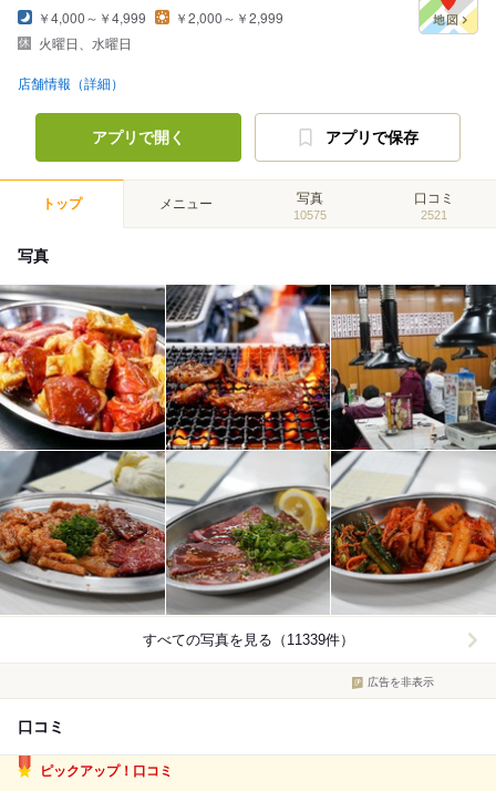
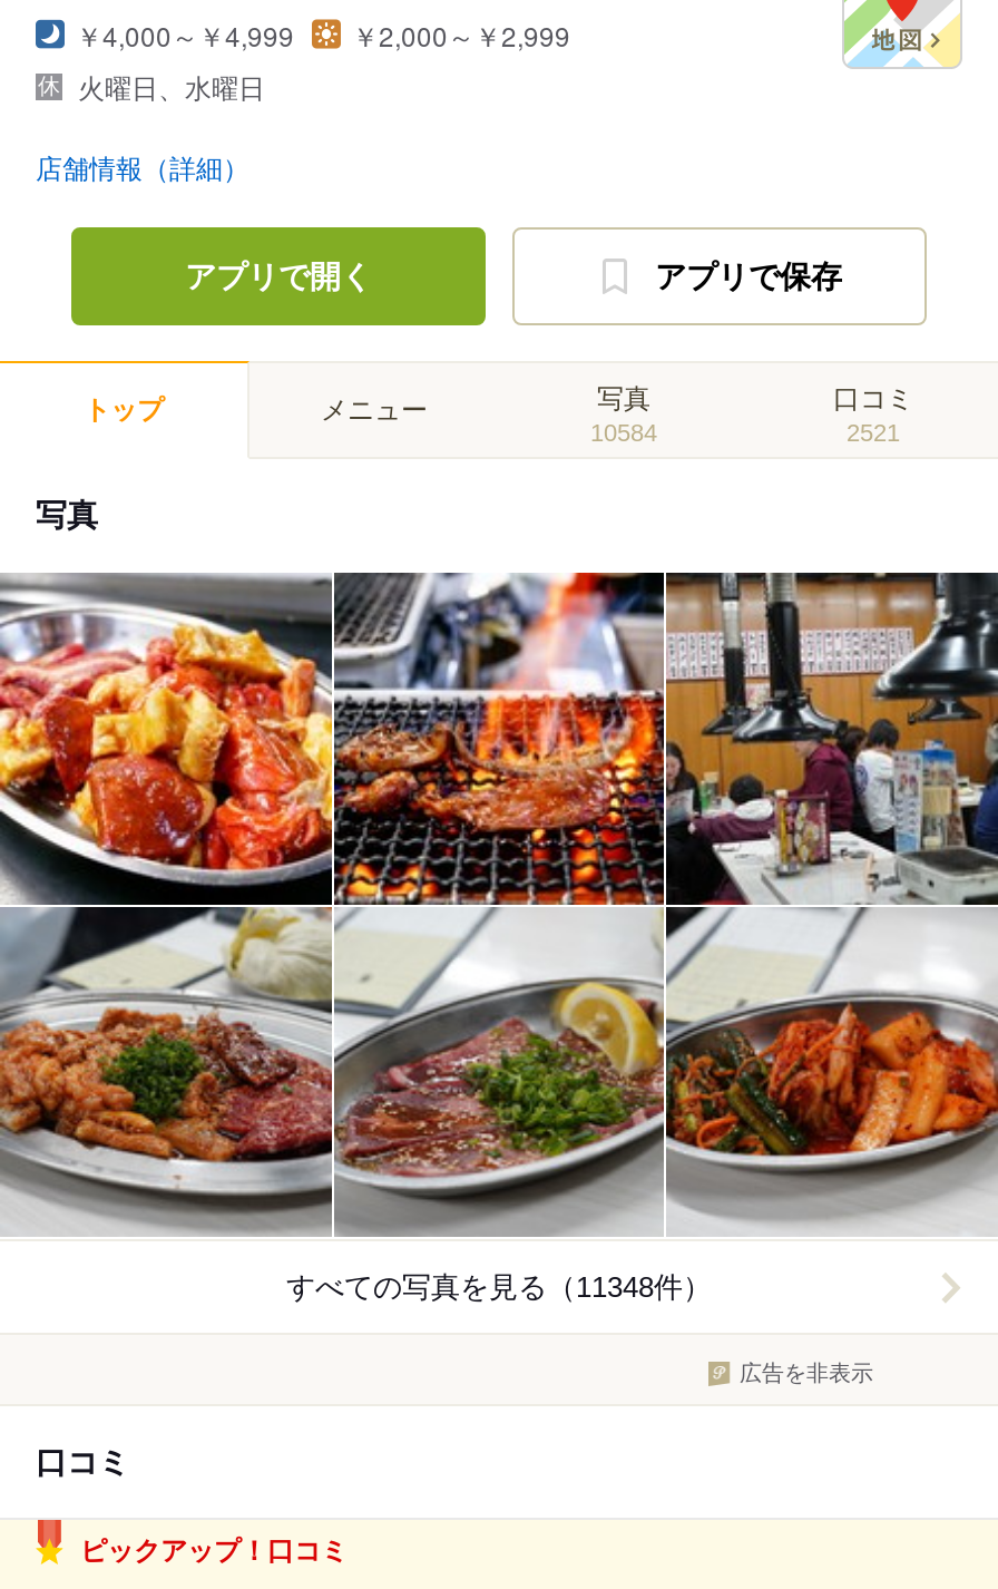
- 10575
+ 10584

- すべての写真を見る（11339件）
+ すべての写真を見る（11348件）
